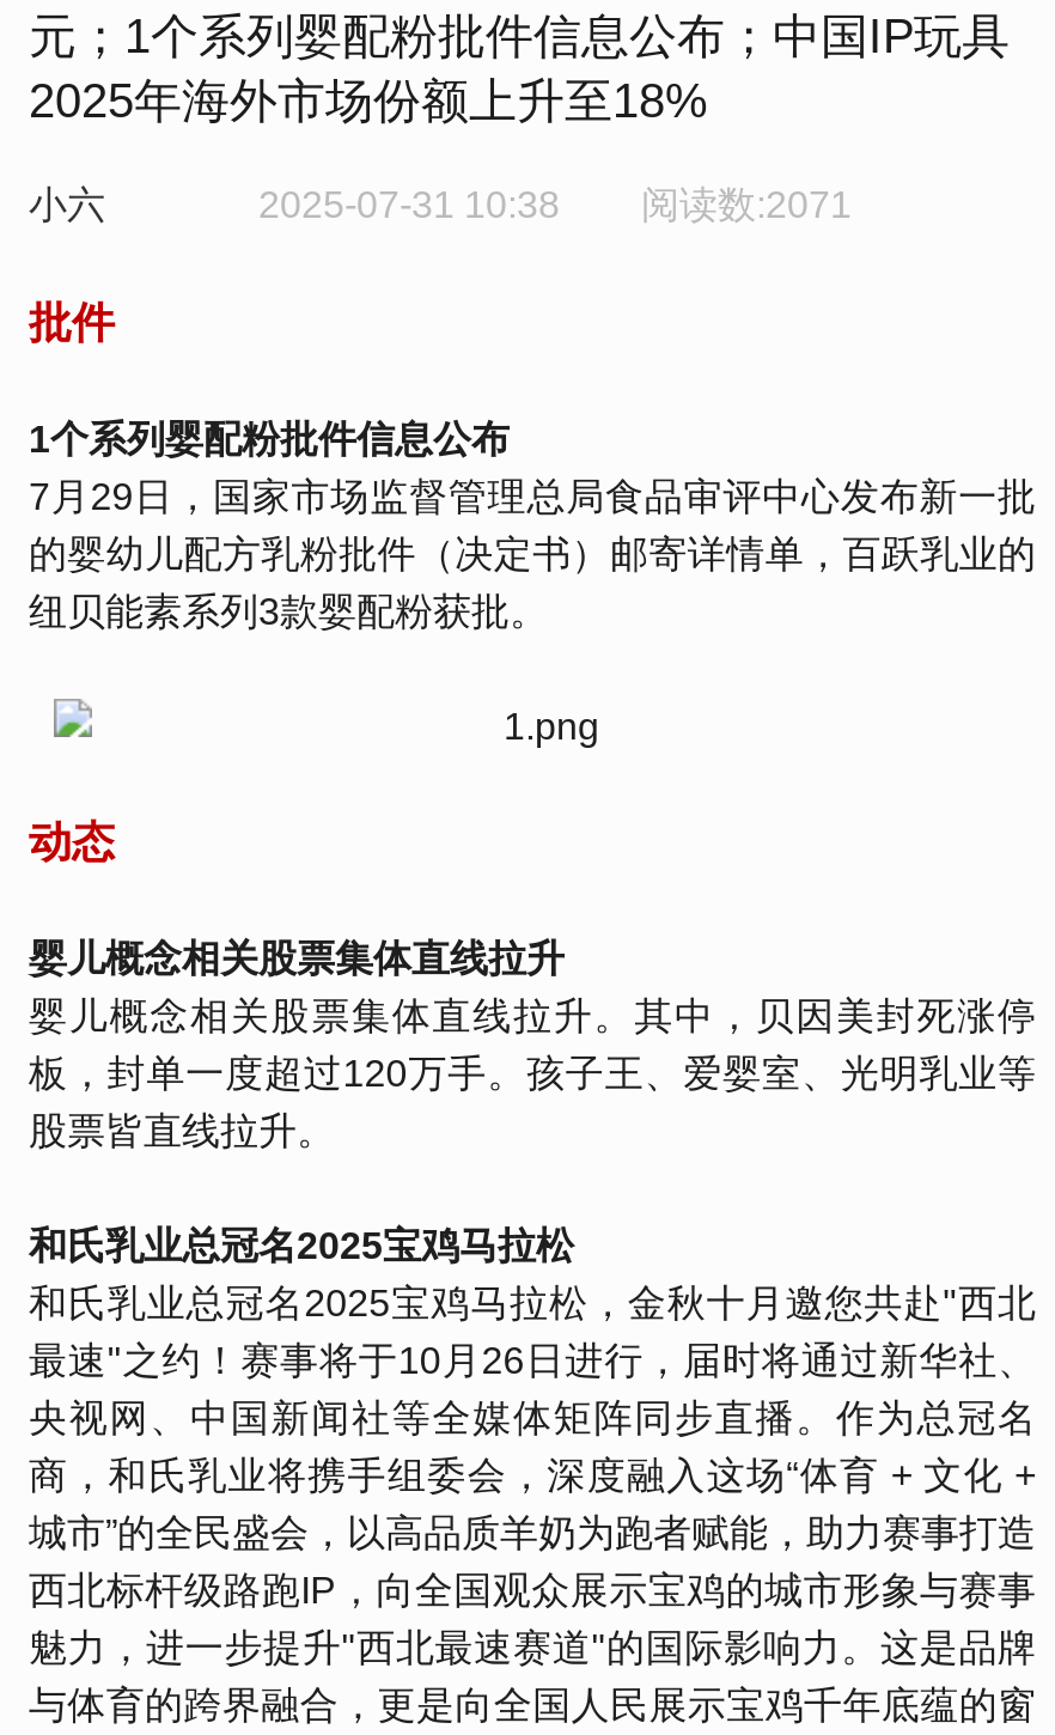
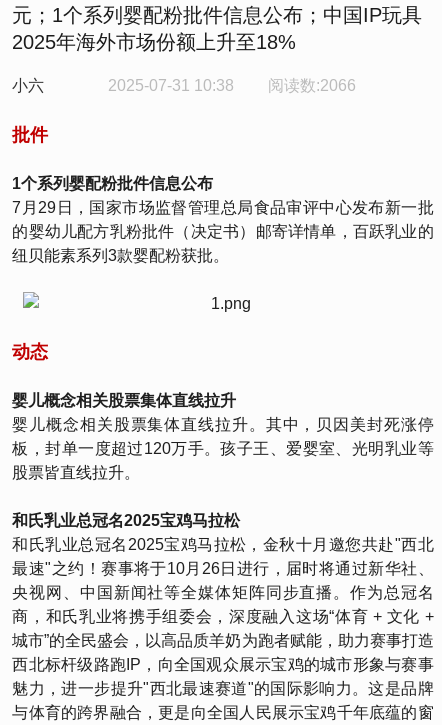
- 2025-07-31 10:38 阅读数:2071
+ 2025-07-31 10:38 阅读数:2066
